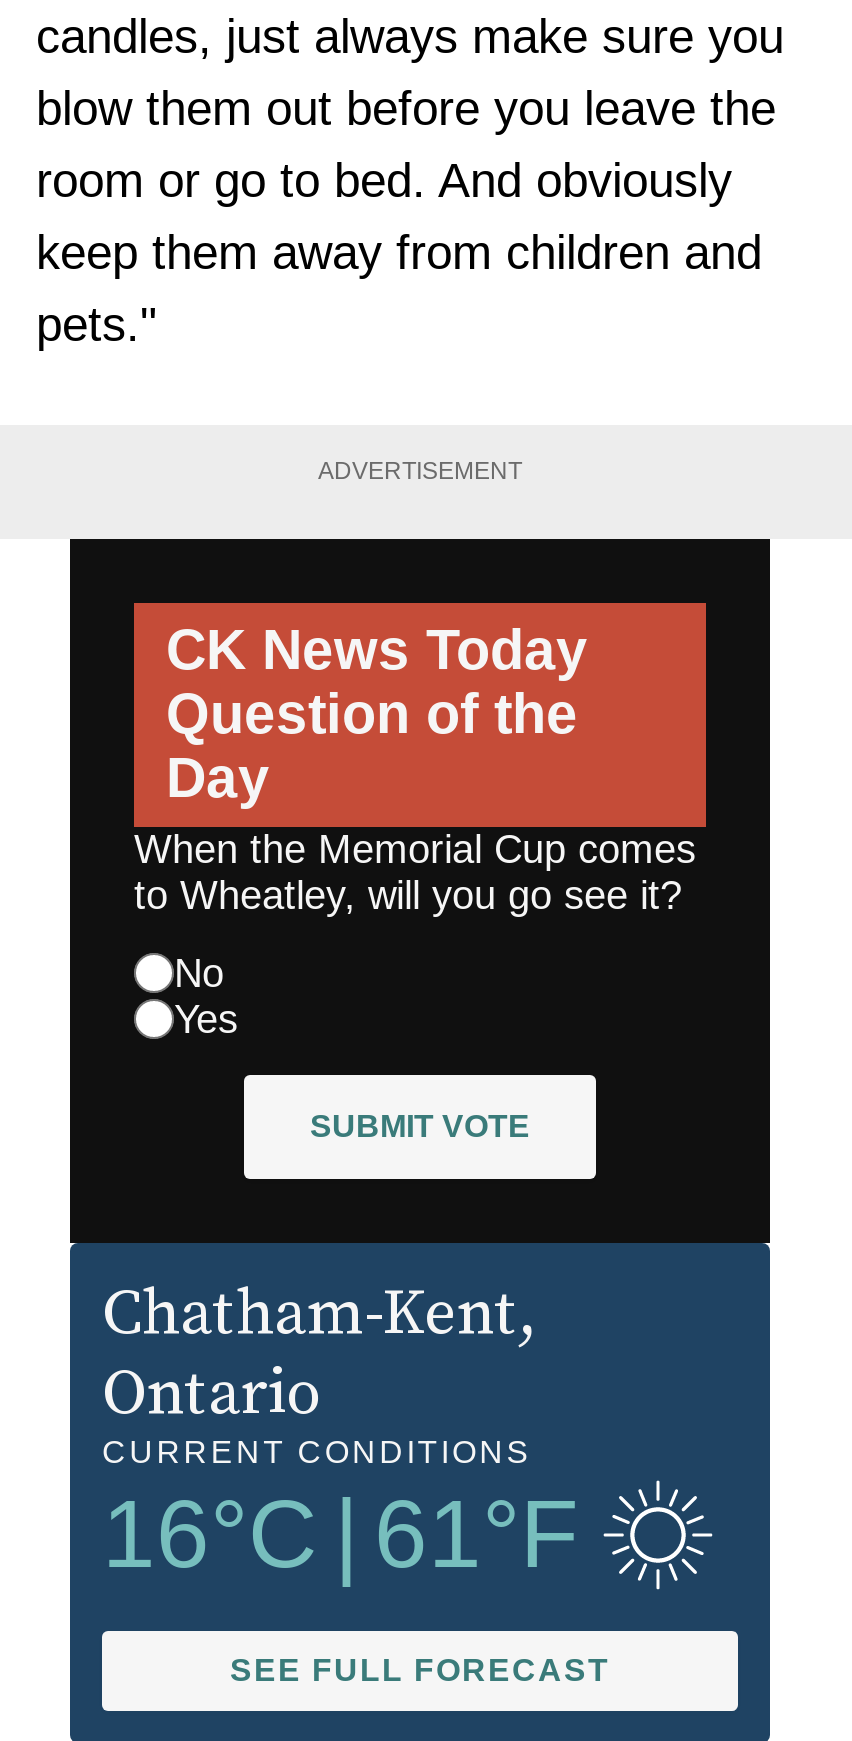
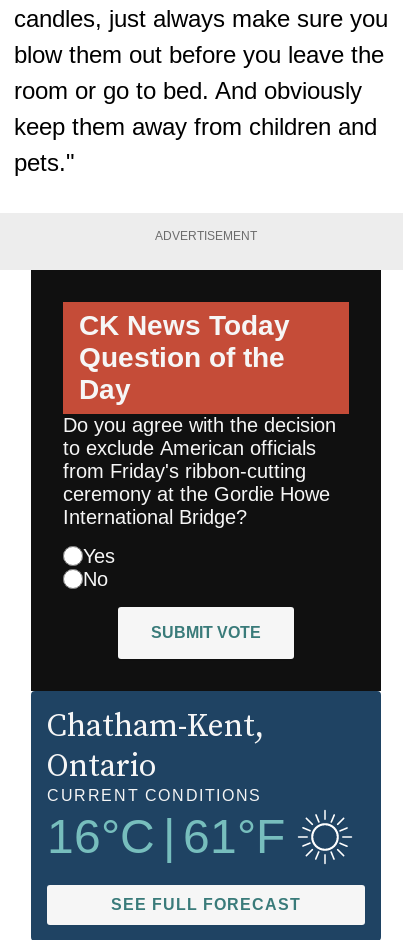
- When the Memorial Cup comes
- to Wheatley, will you go see it?
- No
+ Do you agree with the decision
+ to exclude American officials
+ from Friday's ribbon-cutting
+ ceremony at the Gordie Howe
+ International Bridge?

+ No
